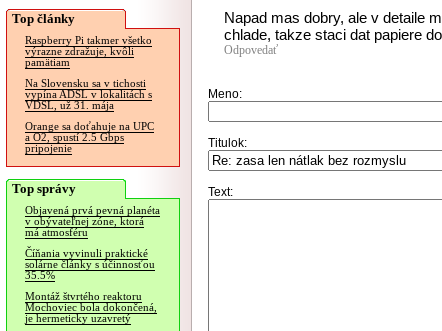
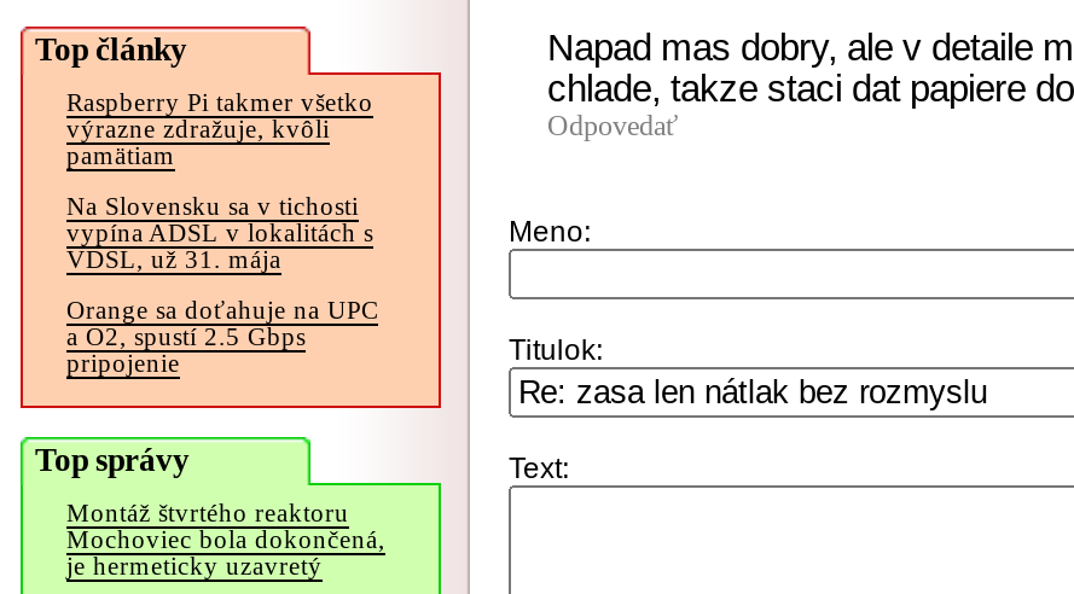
- Objavená prvá pevná planéta
- v obývateľnej zóne, ktorá
- má atmosféru
- Číňania vyvinuli praktické
- solárne články s účinnosťou
- 35.5%
